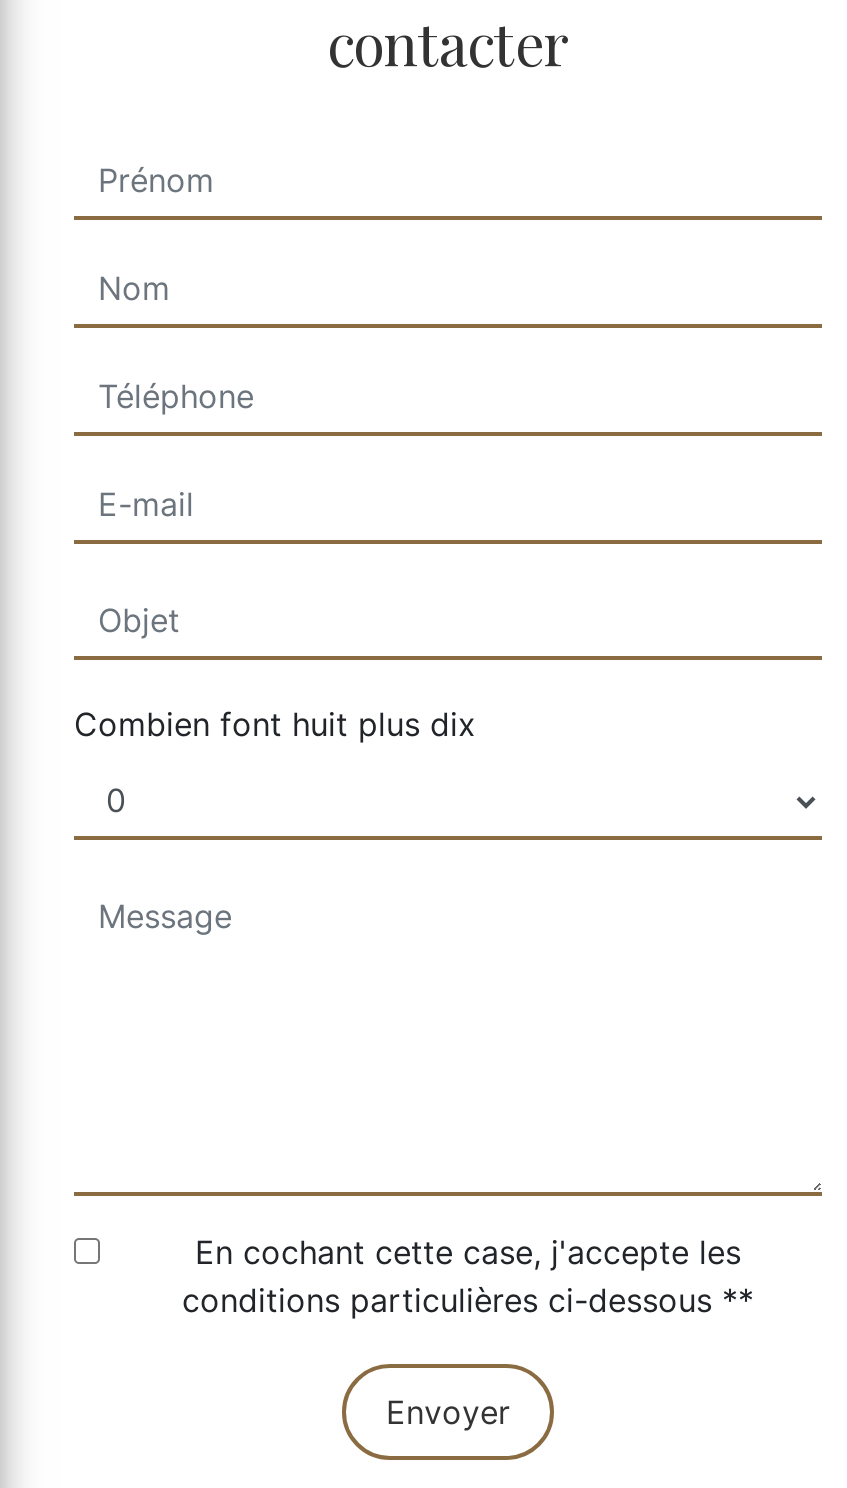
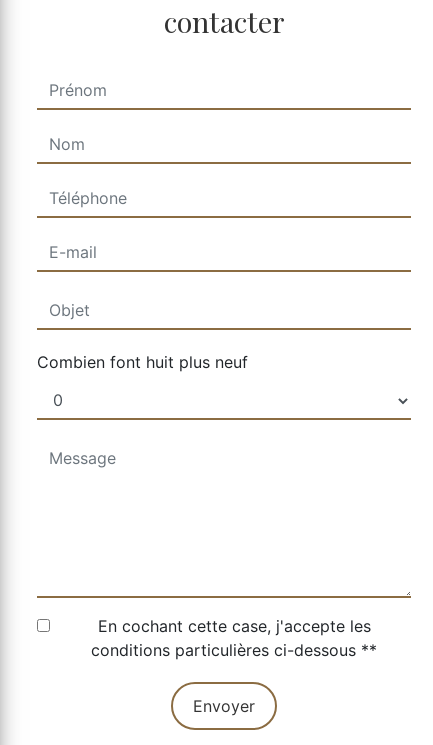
- Combien font huit plus dix
+ Combien font huit plus neuf
